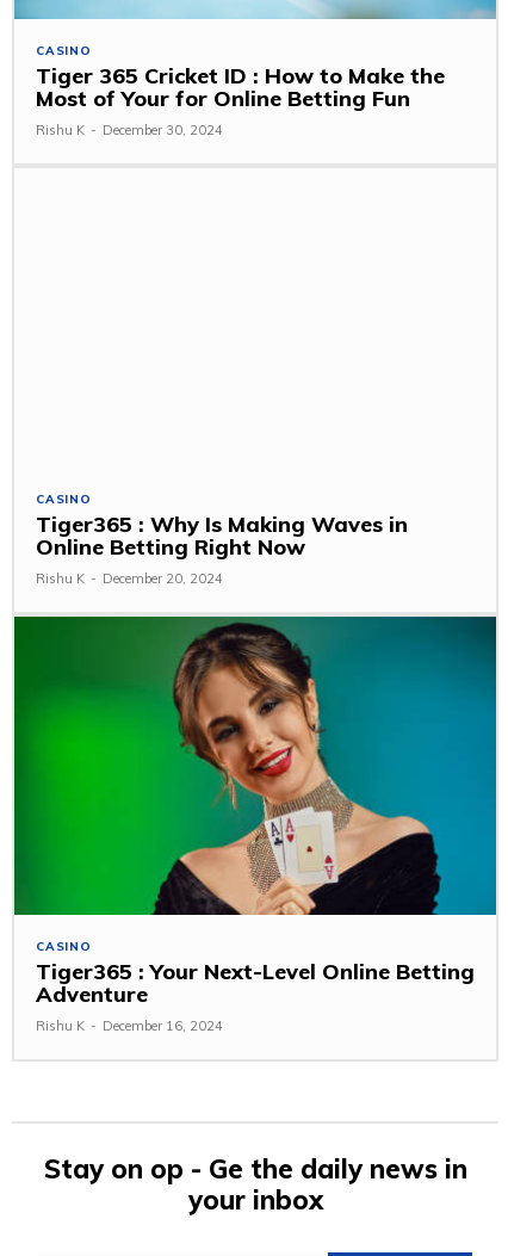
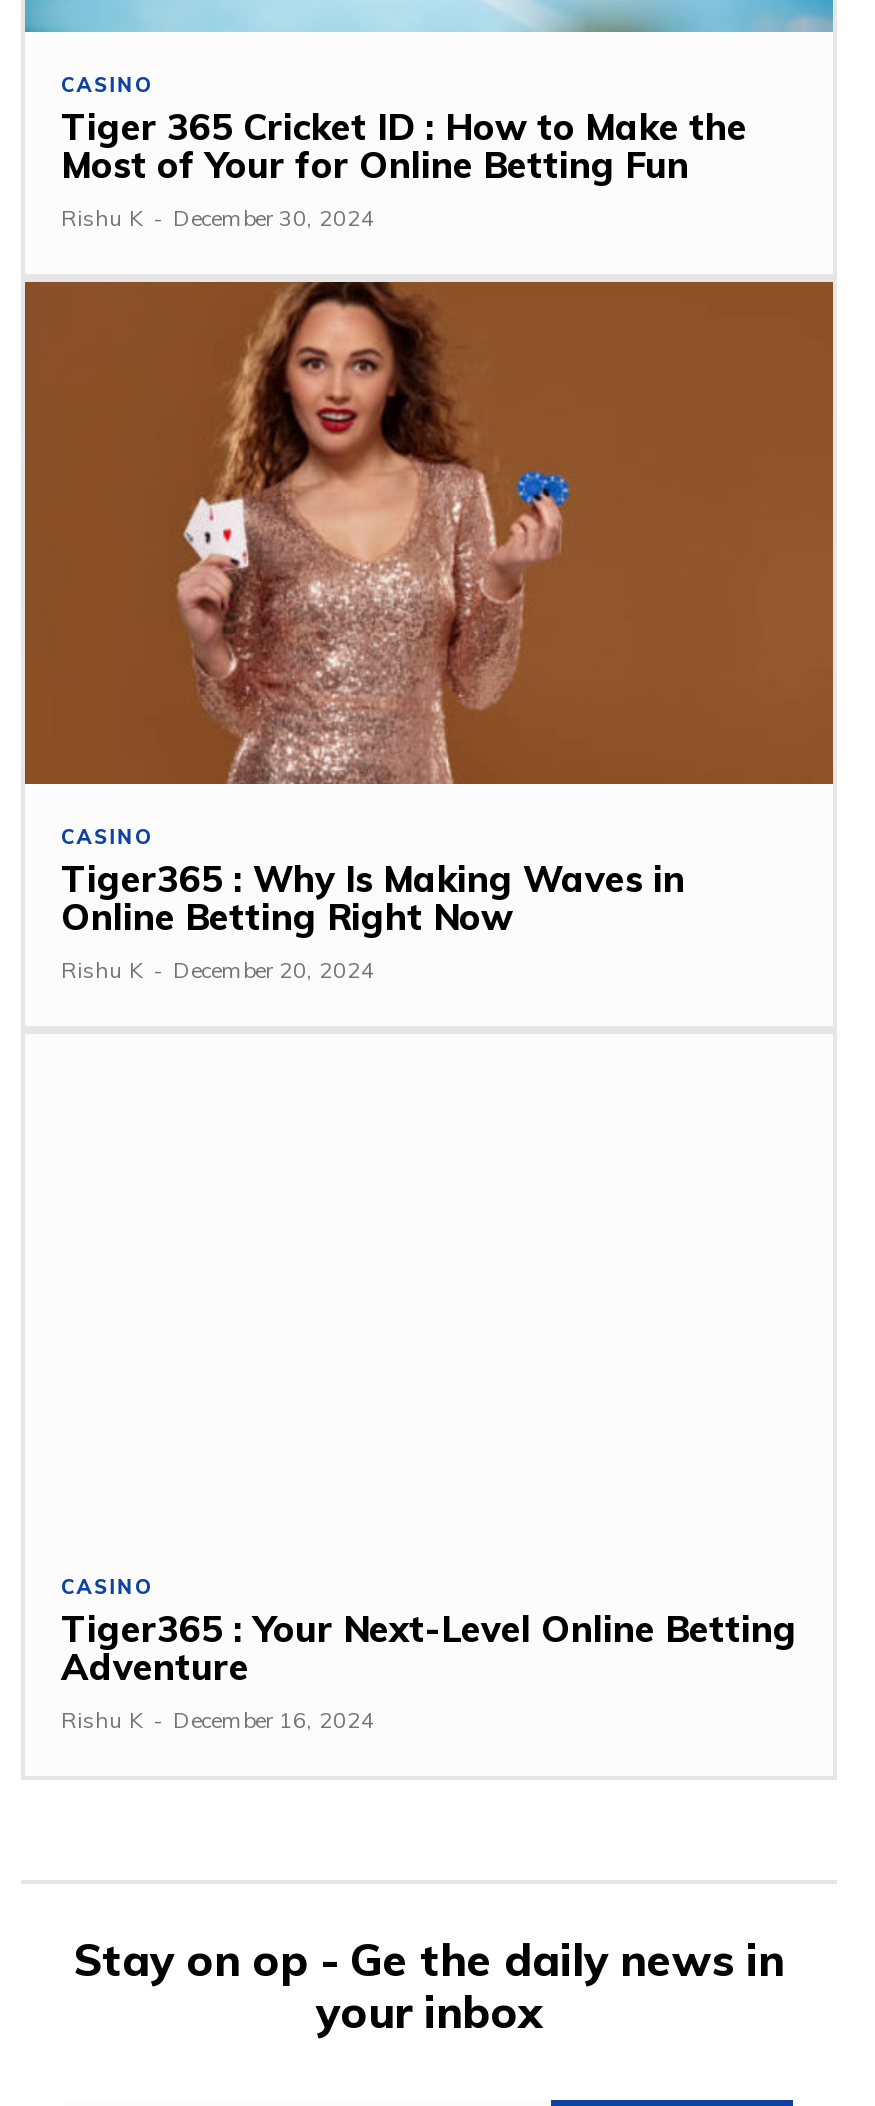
+ [image]

- [image]
